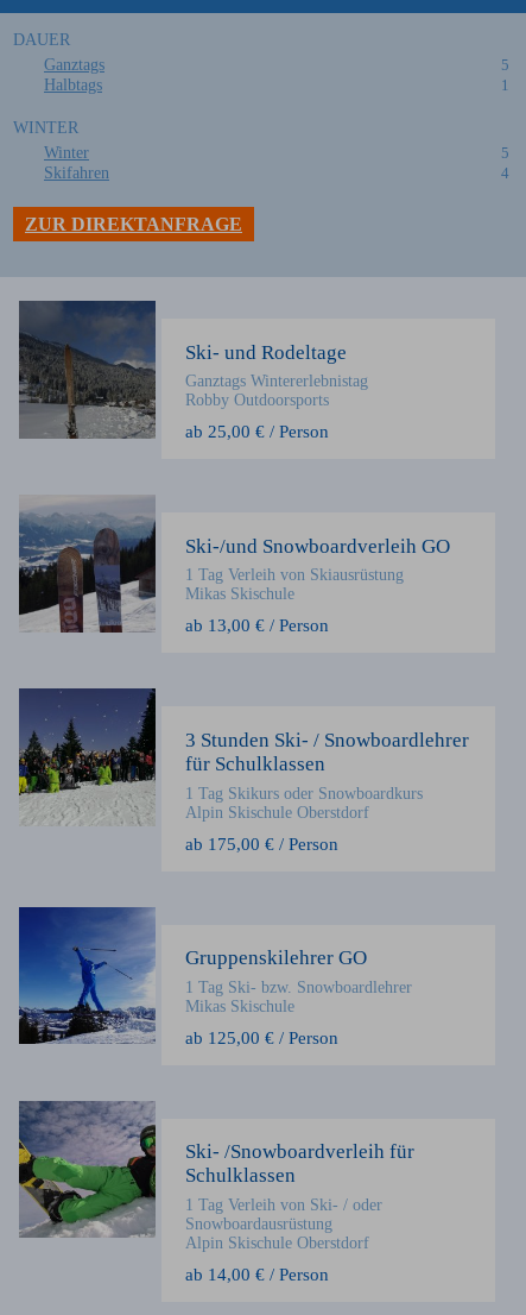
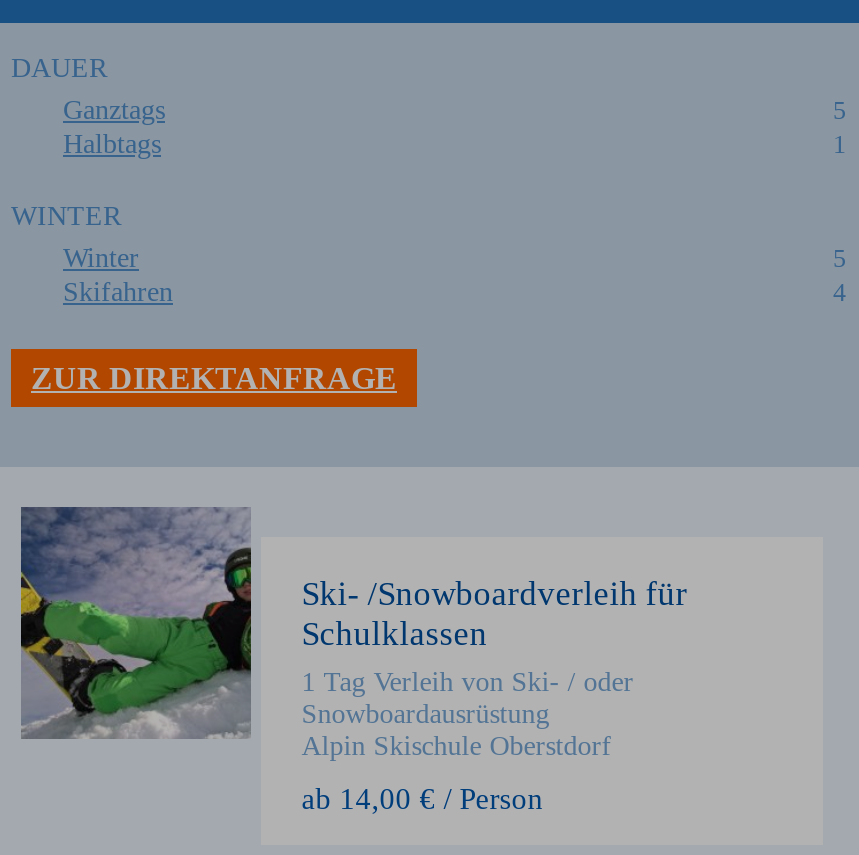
- [image]
- Ski- und Rodeltage
- Ganztags Wintererlebnistag
- Robby Outdoorsports
- ab 25,00 € / Person

- [image]
- Ski-/und Snowboardverleih GO
- 1 Tag Verleih von Skiausrüstung
- Mikas Skischule
- ab 13,00 € / Person

- [image]
- 3 Stunden Ski- / Snowboardlehrer
- für Schulklassen
- 1 Tag Skikurs oder Snowboardkurs
- Alpin Skischule Oberstdorf
- ab 175,00 € / Person

- [image]
- Gruppenskilehrer GO
- 1 Tag Ski- bzw. Snowboardlehrer
- Mikas Skischule
- ab 125,00 € / Person
